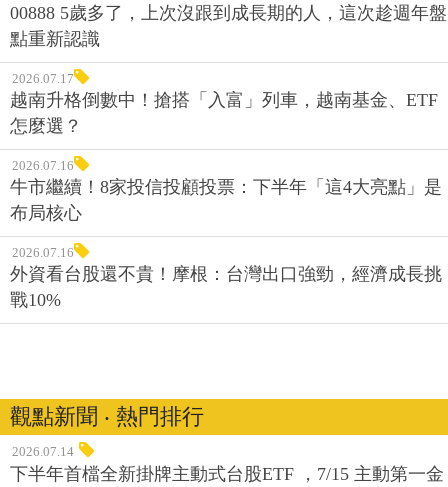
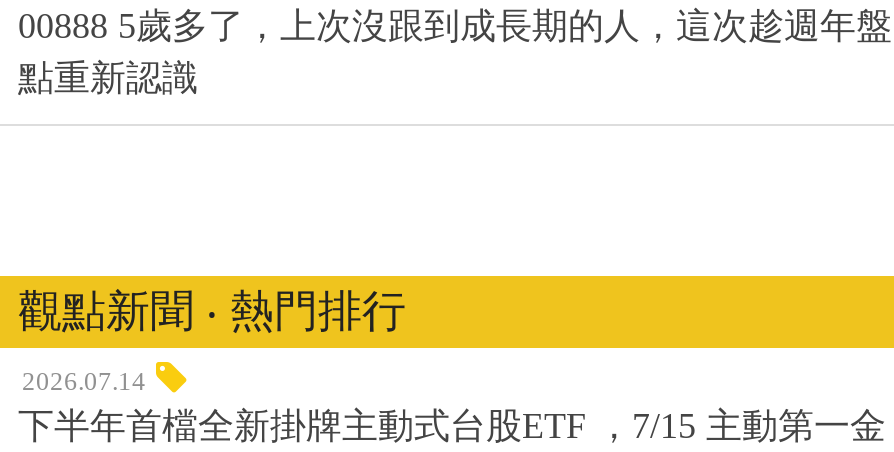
- 2026.07.17
- 越南升格倒數中！搶搭「入富」列車，越南基金、ETF
- 怎麼選？
- 2026.07.16
- 牛市繼續！8家投信投顧投票：下半年「這4大亮點」是
- 布局核心
- 2026.07.16
- 外資看台股還不貴！摩根：台灣出口強勁，經濟成長挑
- 戰10%
